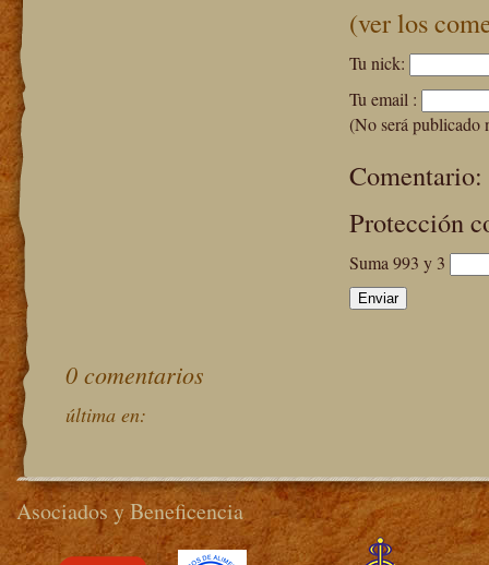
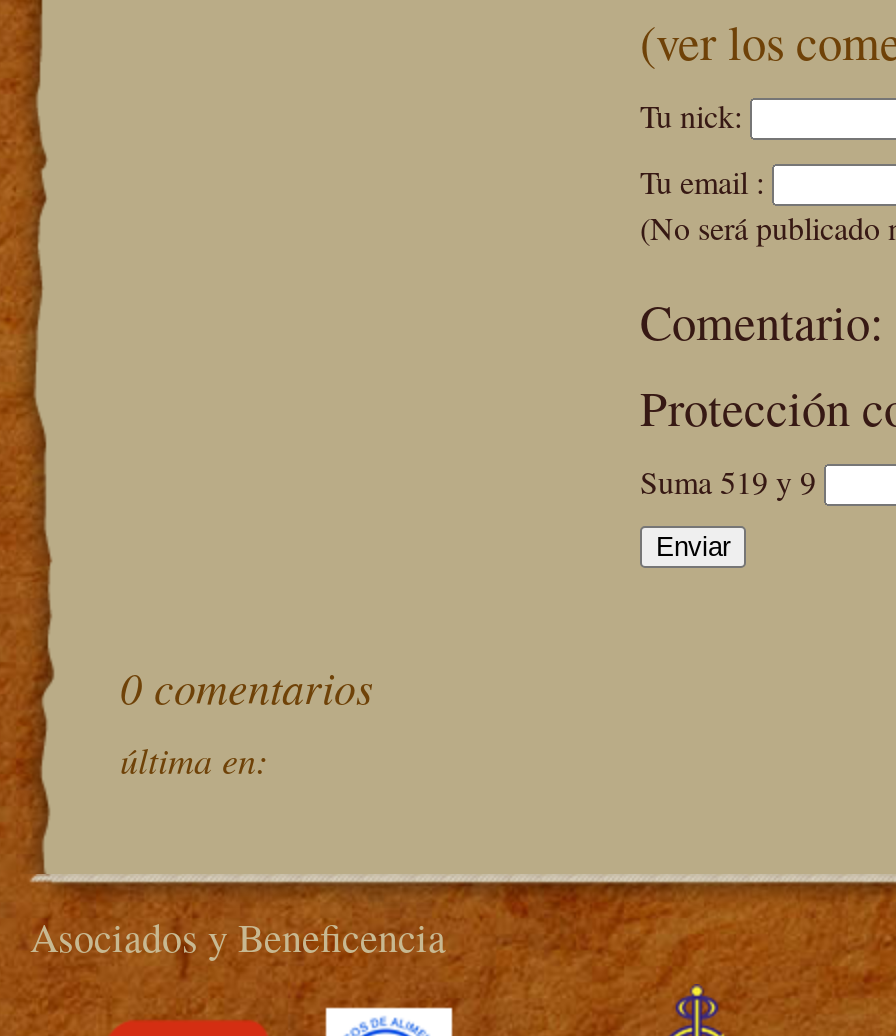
- Suma 993 y 3
+ Suma 519 y 9
